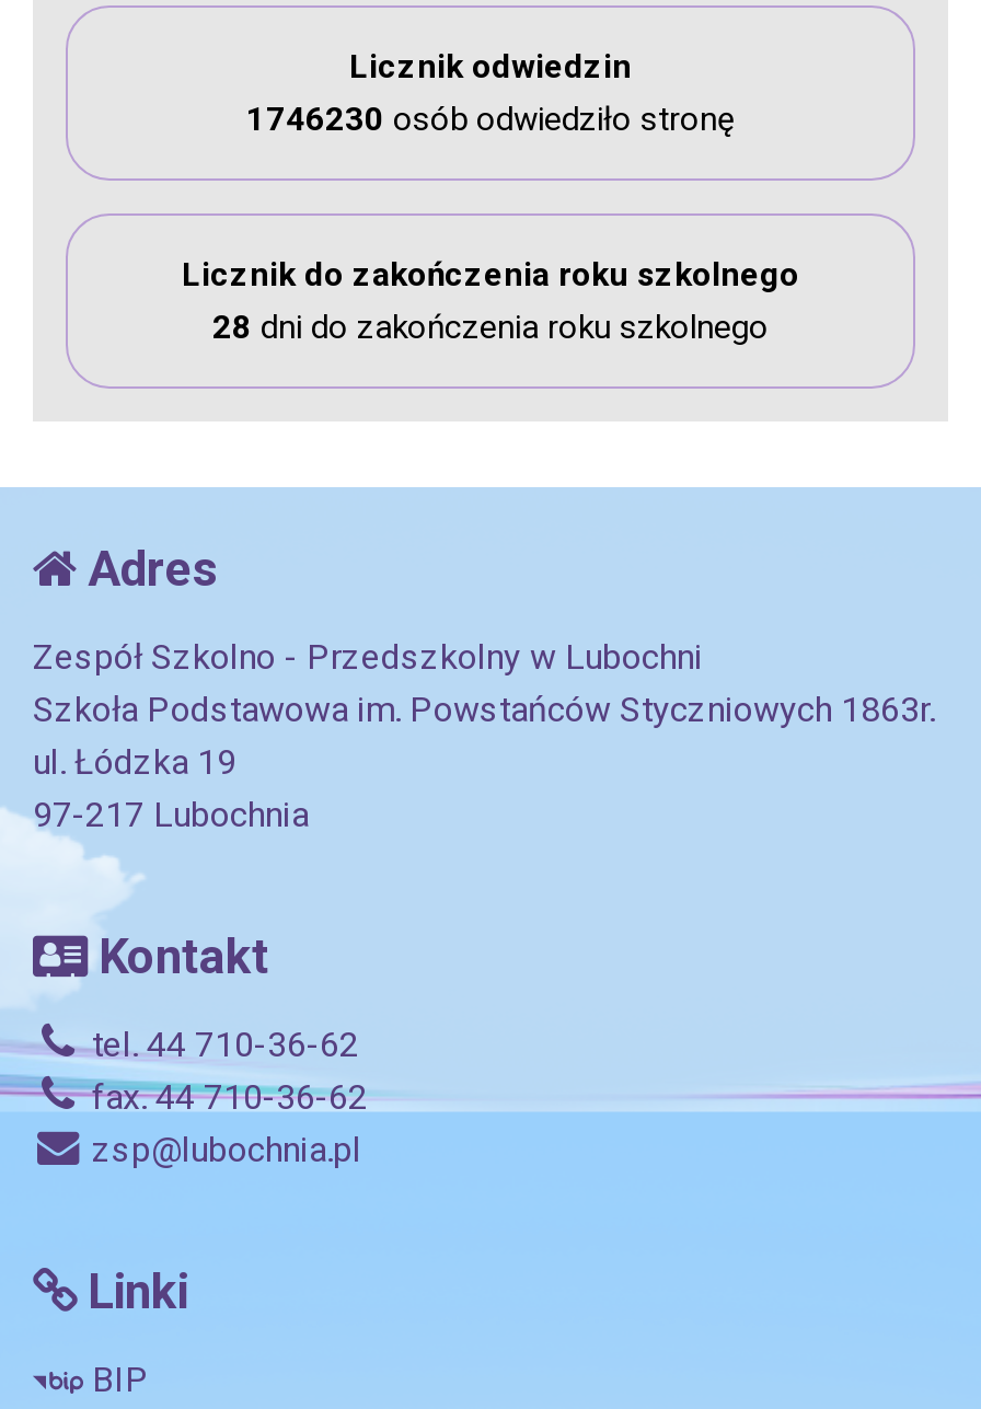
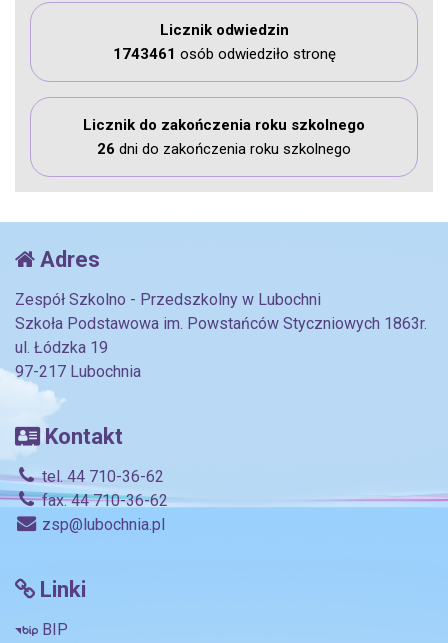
- 1746230 osób odwiedziło stronę
+ 1743461 osób odwiedziło stronę

- 28 dni do zakończenia roku szkolnego
+ 26 dni do zakończenia roku szkolnego
